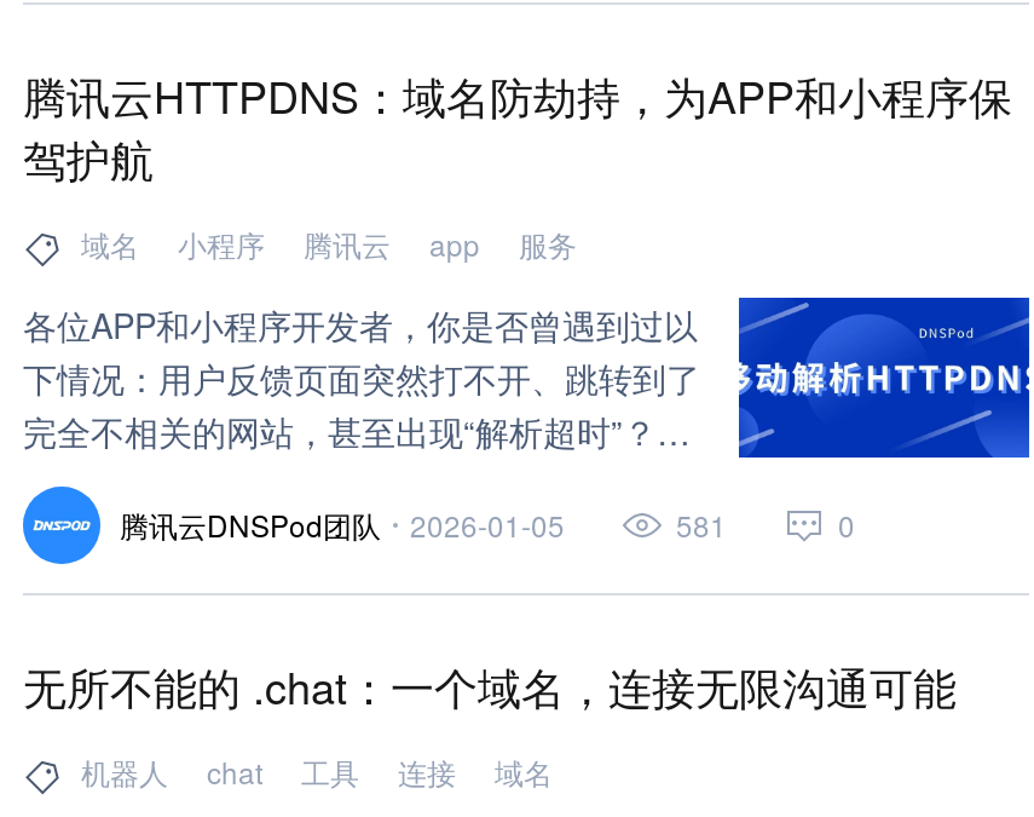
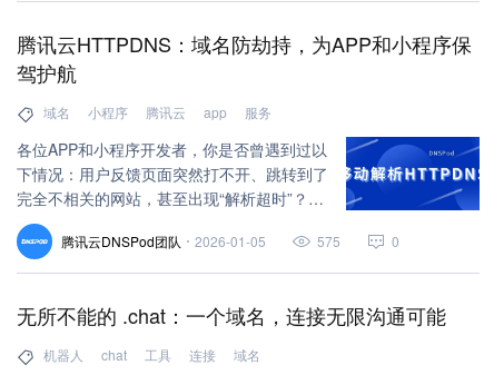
- 581
+ 575
